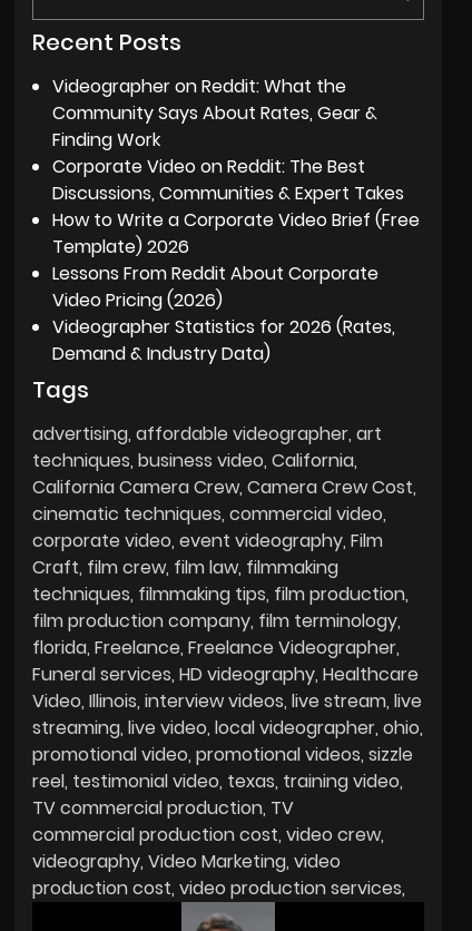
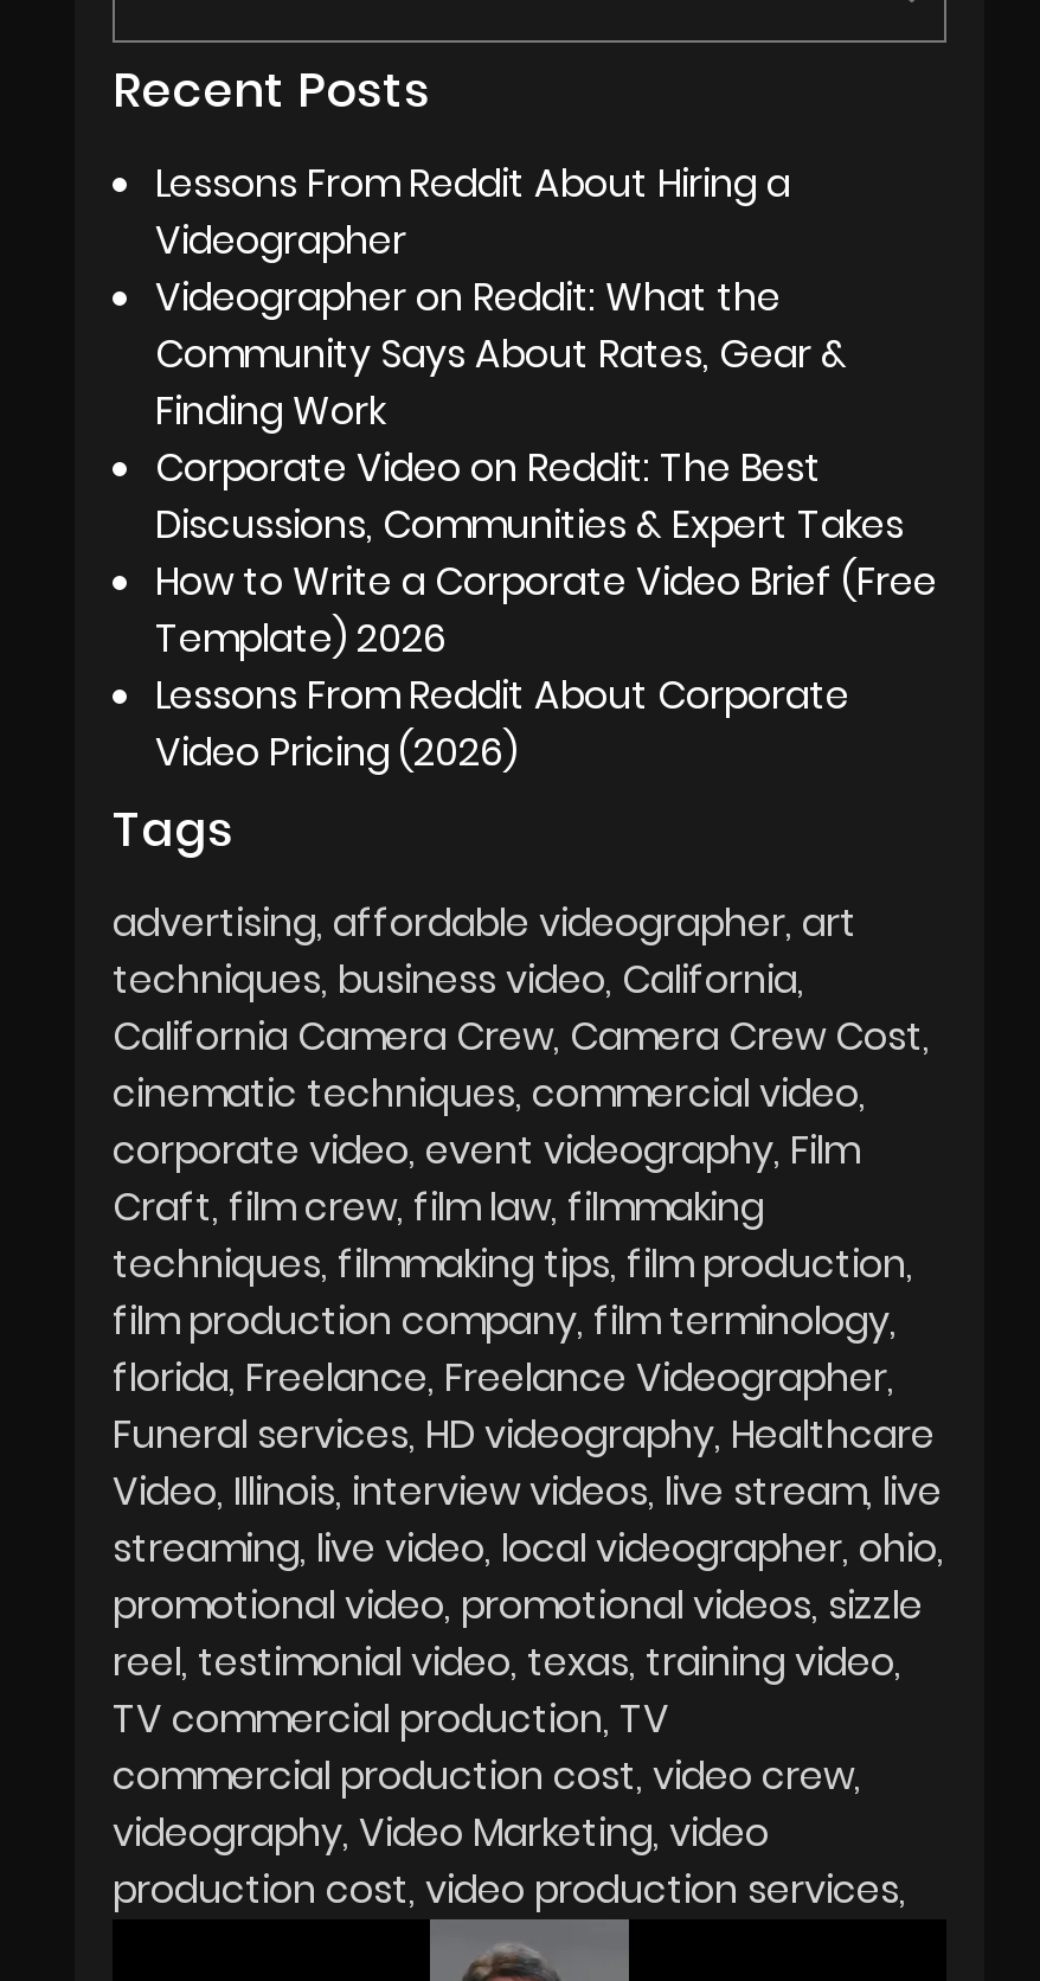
+ Lessons From Reddit About Hiring a
+ Videographer

moved down: Videographer on Reddit: What the | Community Says About Rates, Gear & | Finding Work | ... | Lessons From Reddit About Corporate | Video Pricing (2026)

- Videographer Statistics for 2026 (Rates,
- Demand & Industry Data)
